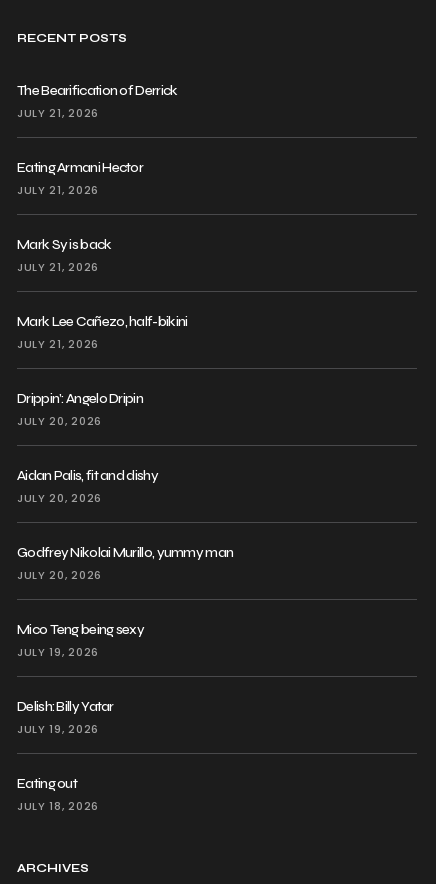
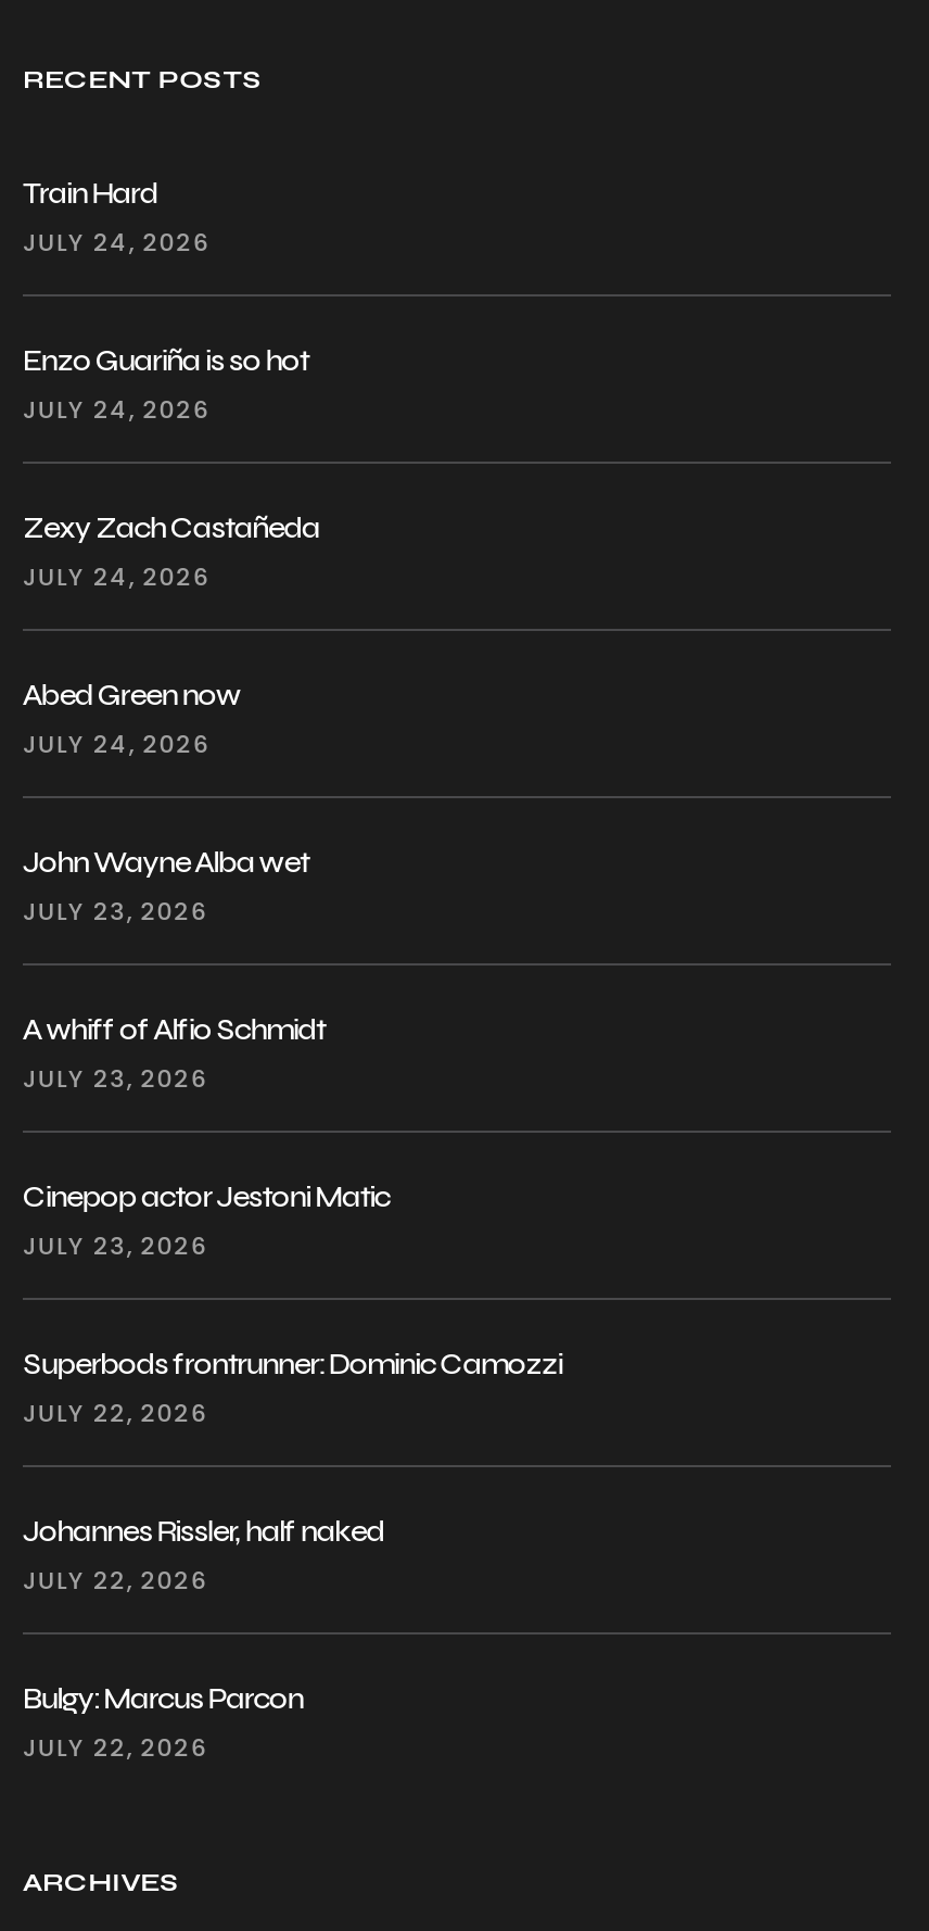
- The Bearification of Derrick
- JULY 21, 2026
+ Train Hard
+ JULY 24, 2026

- Eating Armani Hector
- JULY 21, 2026
+ Enzo Guariña is so hot
+ JULY 24, 2026

- Mark Sy is back
- JULY 21, 2026
+ Zexy Zach Castañeda
+ JULY 24, 2026

- Mark Lee Cañezo, half-bikini
- JULY 21, 2026
+ Abed Green now
+ JULY 24, 2026

- Drippin’: Angelo Dripin
- JULY 20, 2026
+ John Wayne Alba wet
+ JULY 23, 2026

- Aidan Palis, fit and dishy
- JULY 20, 2026
+ A whiff of Alfio Schmidt
+ JULY 23, 2026

- Godfrey Nikolai Murillo, yummy man
- JULY 20, 2026
+ Cinepop actor Jestoni Matic
+ JULY 23, 2026

- Mico Teng being sexy
- JULY 19, 2026
+ Superbods frontrunner: Dominic Camozzi
+ JULY 22, 2026

- Delish: Billy Yatar
- JULY 19, 2026
+ Johannes Rissler, half naked
+ JULY 22, 2026

- Eating out
- JULY 18, 2026
+ Bulgy: Marcus Parcon
+ JULY 22, 2026
